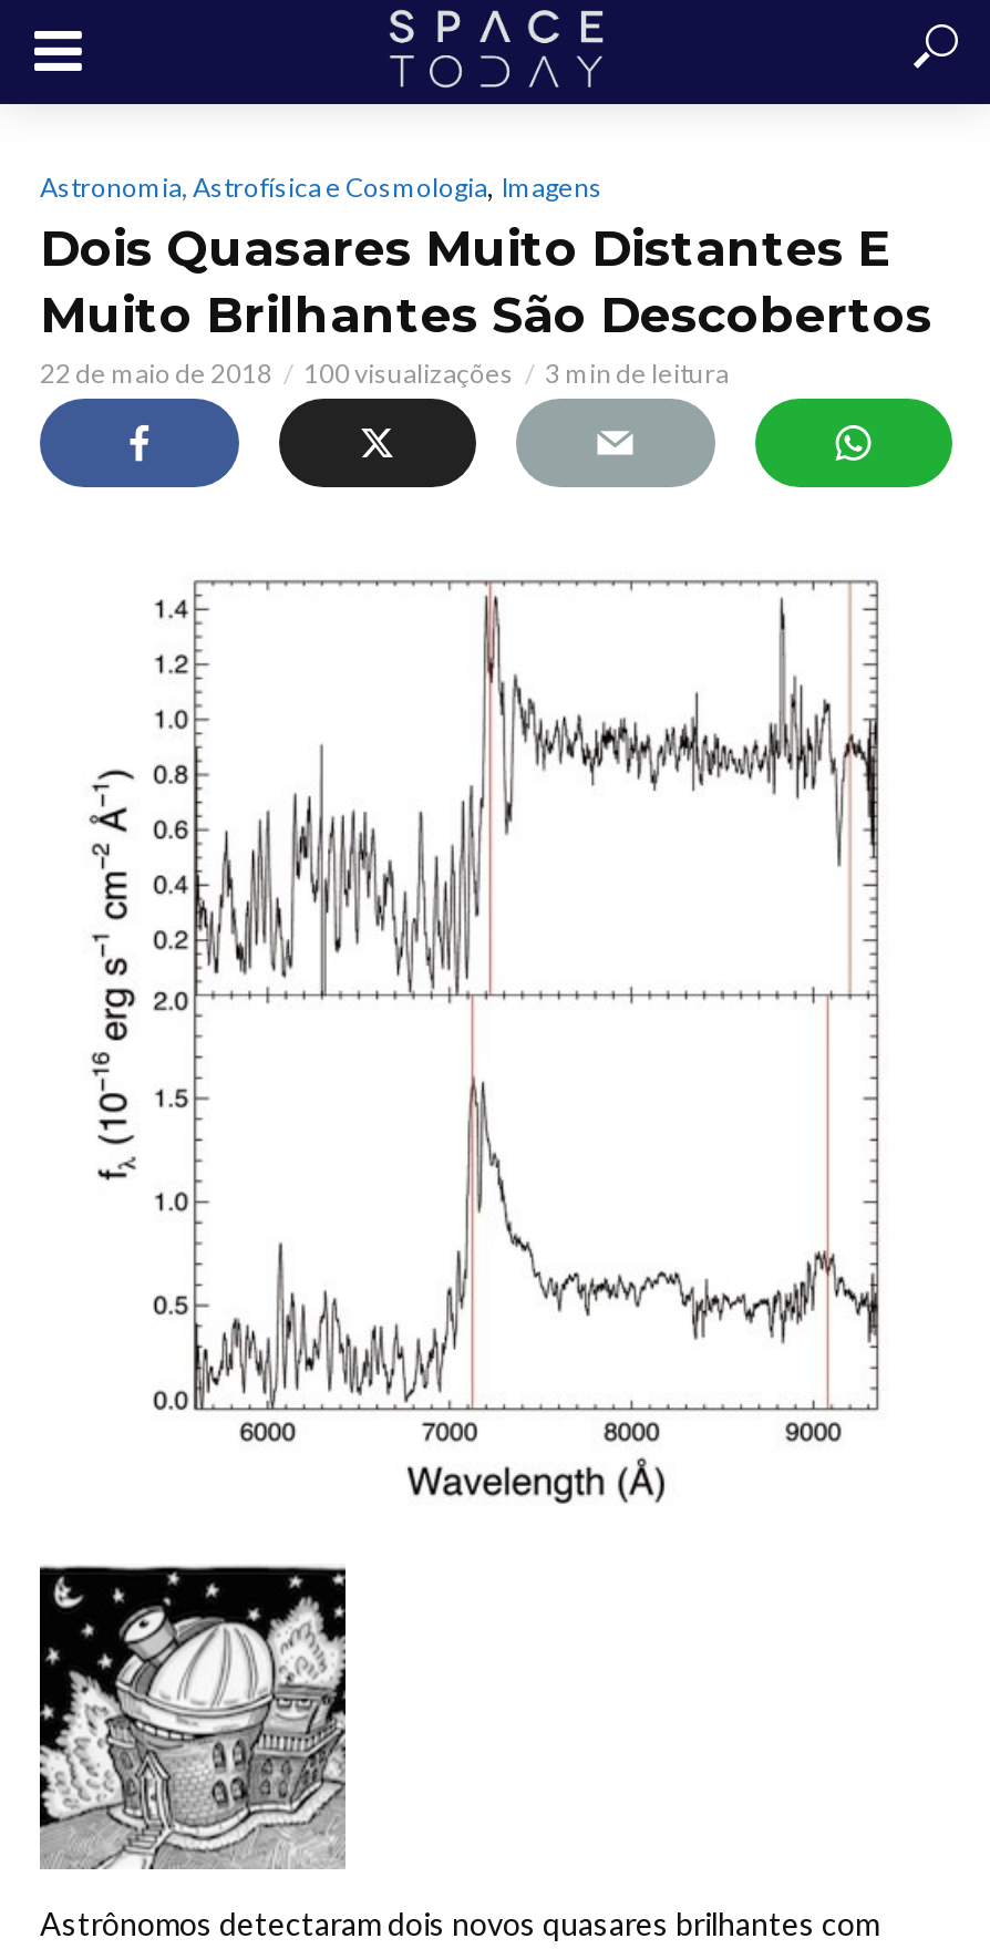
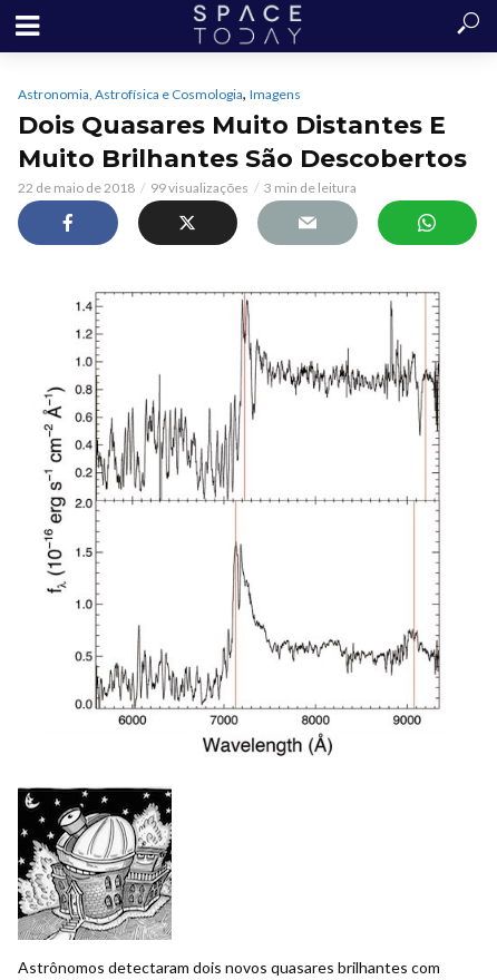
- 100 visualizações
+ 99 visualizações
